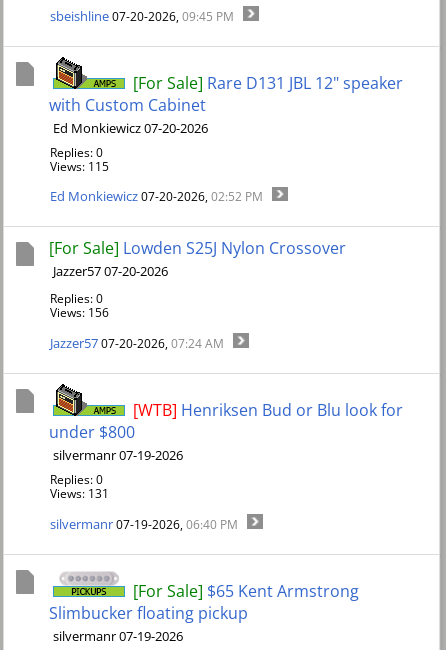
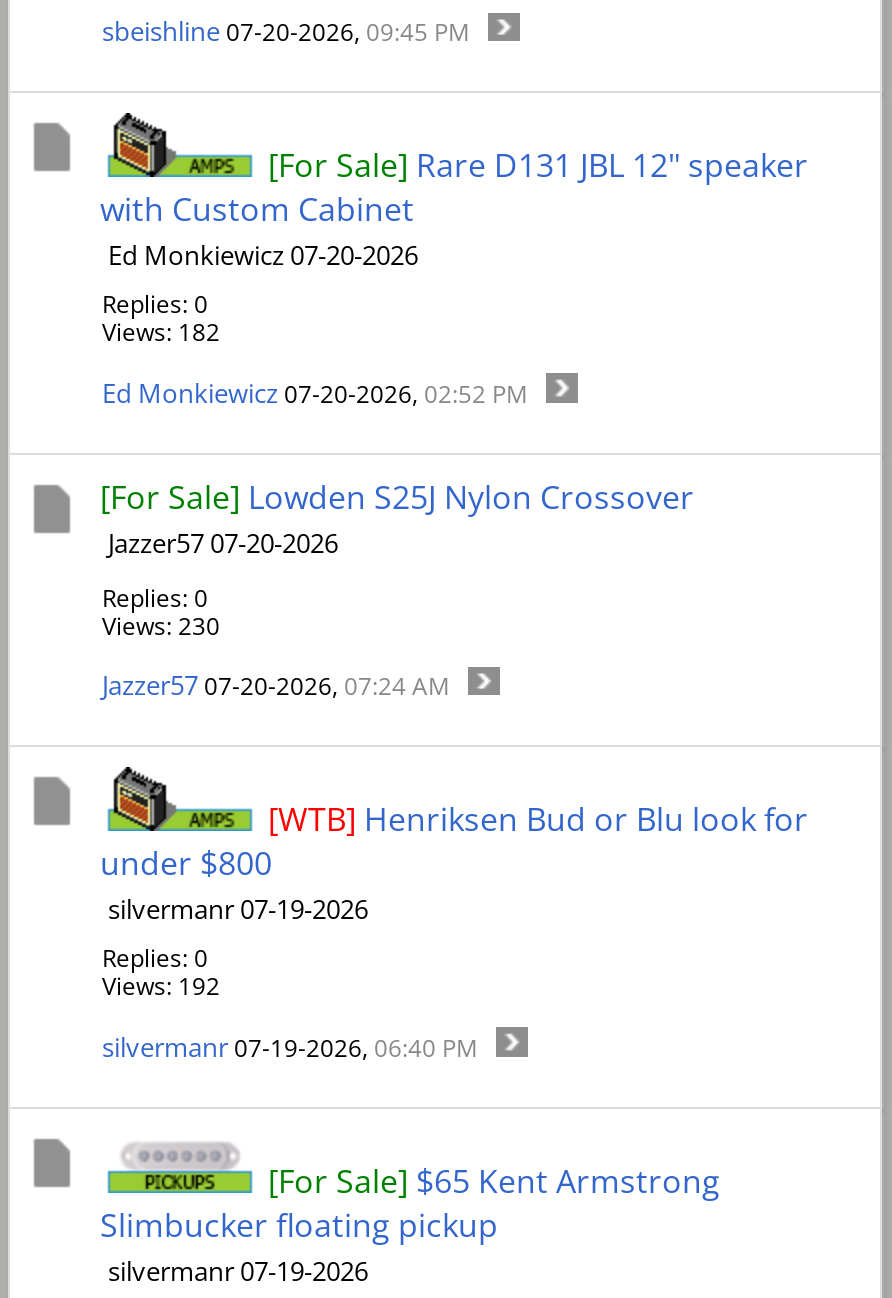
- Views: 115
+ Views: 182

- Views: 156
+ Views: 230

- Views: 131
+ Views: 192
